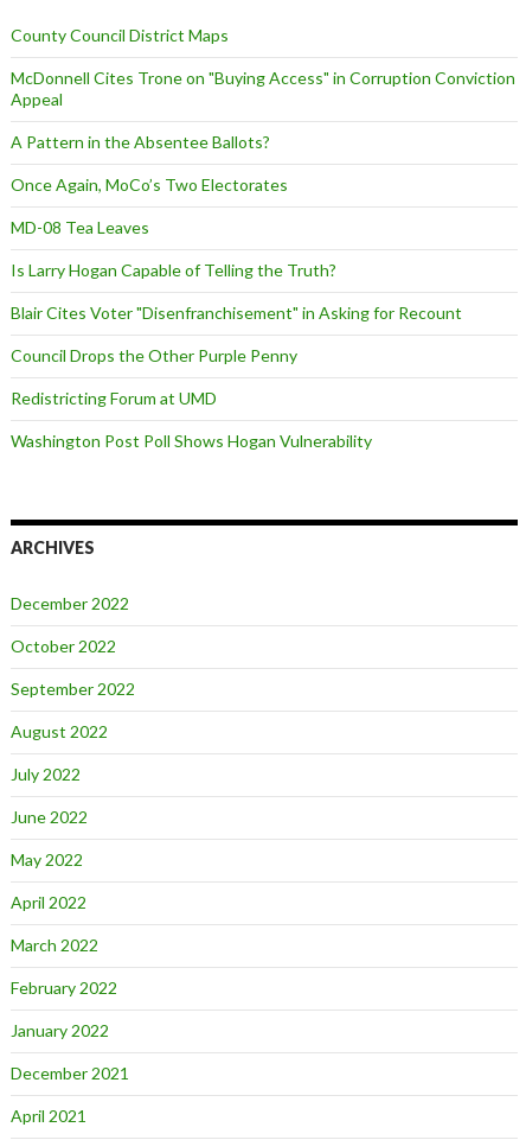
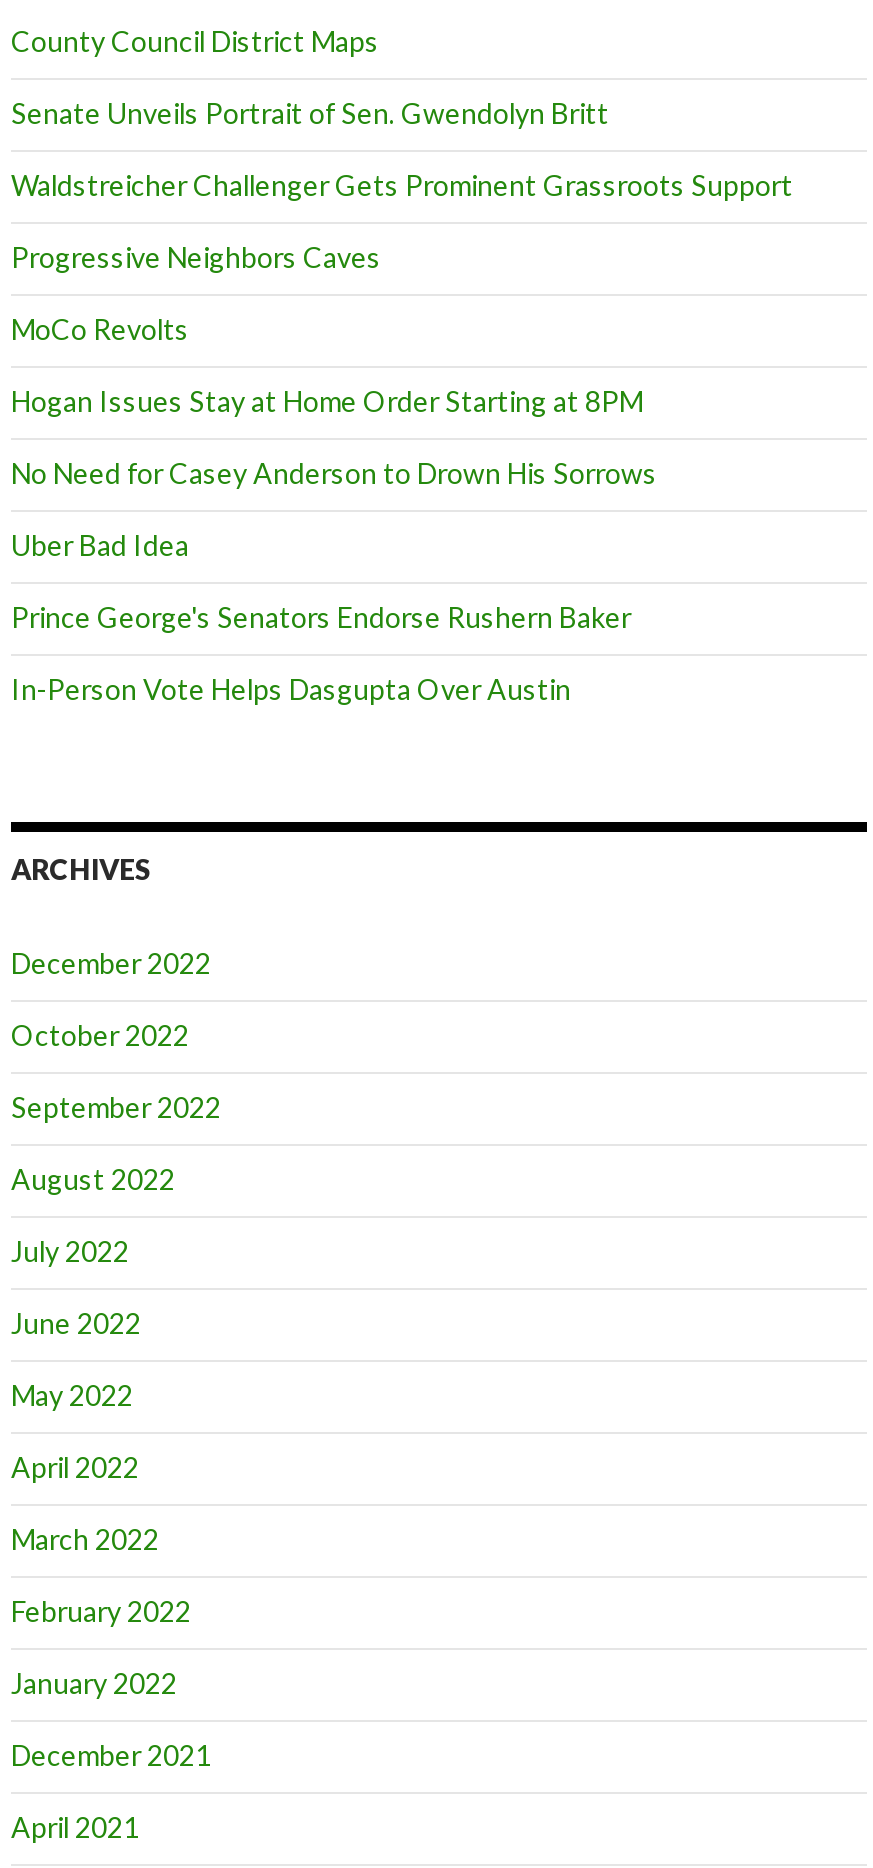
- McDonnell Cites Trone on "Buying Access" in Corruption Conviction
- Appeal
+ Senate Unveils Portrait of Sen. Gwendolyn Britt

- A Pattern in the Absentee Ballots?
+ Waldstreicher Challenger Gets Prominent Grassroots Support

- Once Again, MoCo’s Two Electorates
+ Progressive Neighbors Caves

- MD-08 Tea Leaves
+ MoCo Revolts

- Is Larry Hogan Capable of Telling the Truth?
+ Hogan Issues Stay at Home Order Starting at 8PM

- Blair Cites Voter "Disenfranchisement" in Asking for Recount
+ No Need for Casey Anderson to Drown His Sorrows

- Council Drops the Other Purple Penny
+ Uber Bad Idea

- Redistricting Forum at UMD
+ Prince George's Senators Endorse Rushern Baker

- Washington Post Poll Shows Hogan Vulnerability
+ In-Person Vote Helps Dasgupta Over Austin
